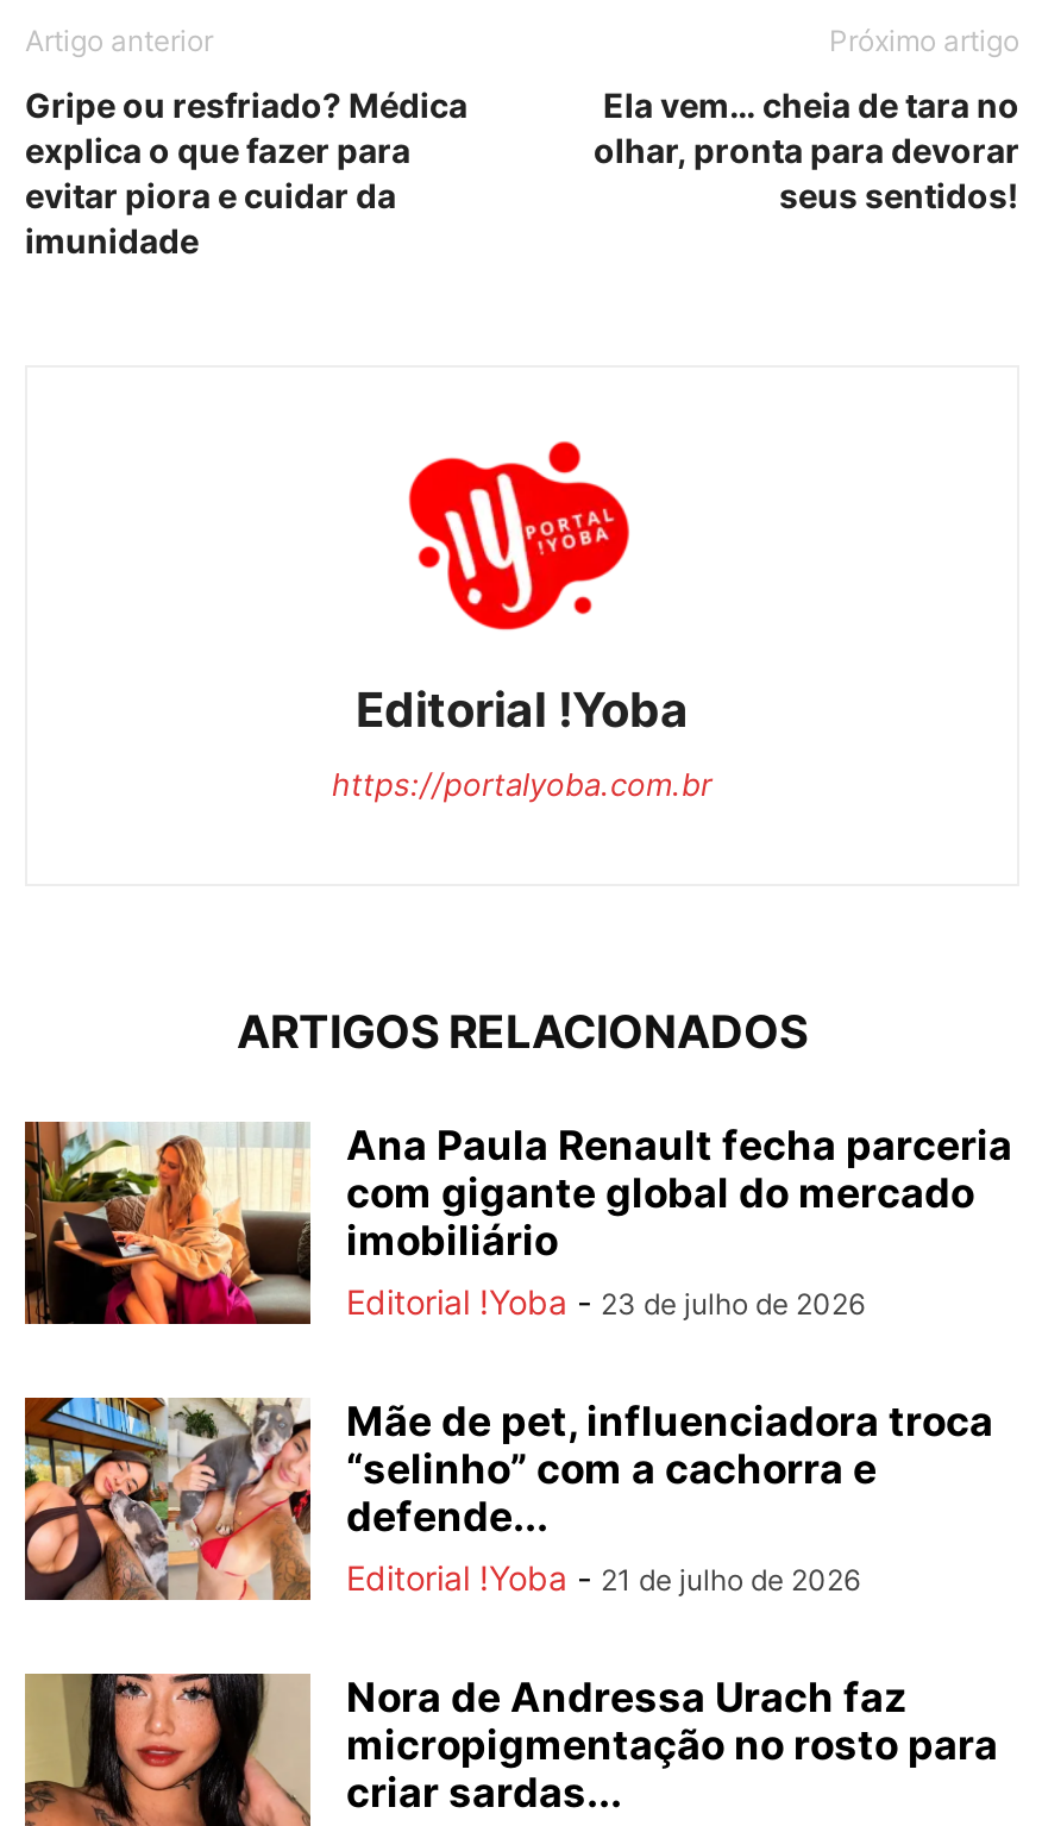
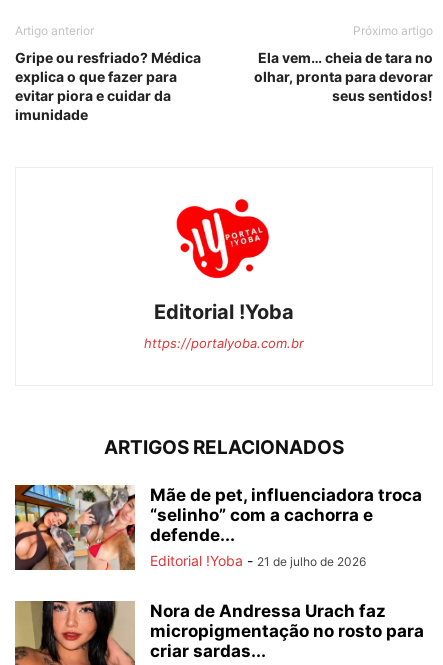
- [image]
- Ana Paula Renault fecha parceria
- com gigante global do mercado
- imobiliário
- Editorial !Yoba - 23 de julho de 2026
